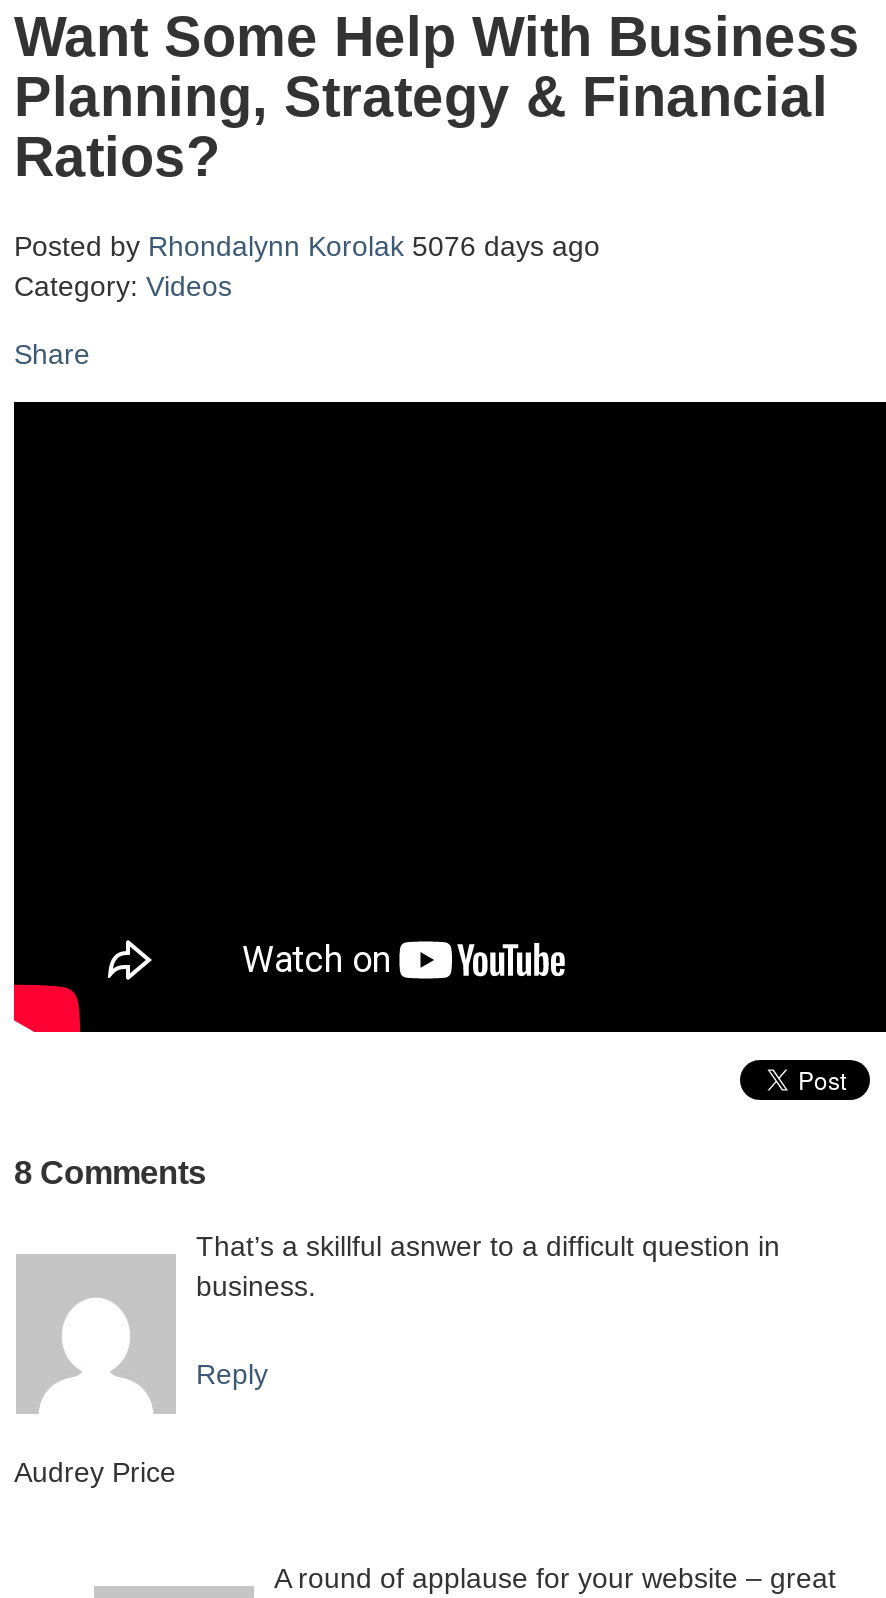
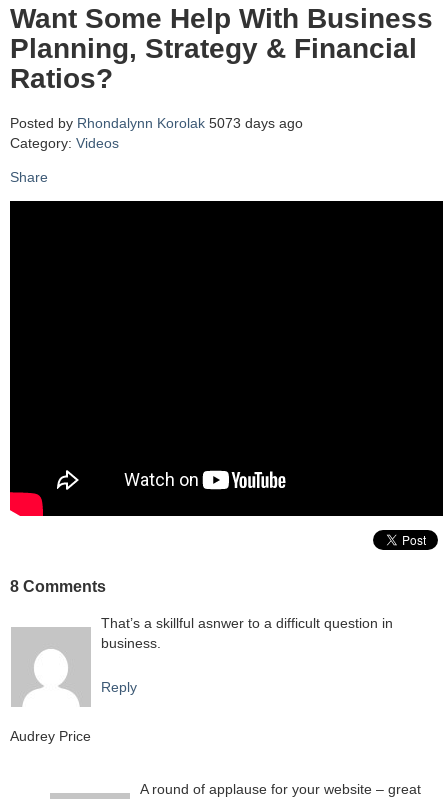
- Posted by Rhondalynn Korolak 5076 days ago
+ Posted by Rhondalynn Korolak 5073 days ago
